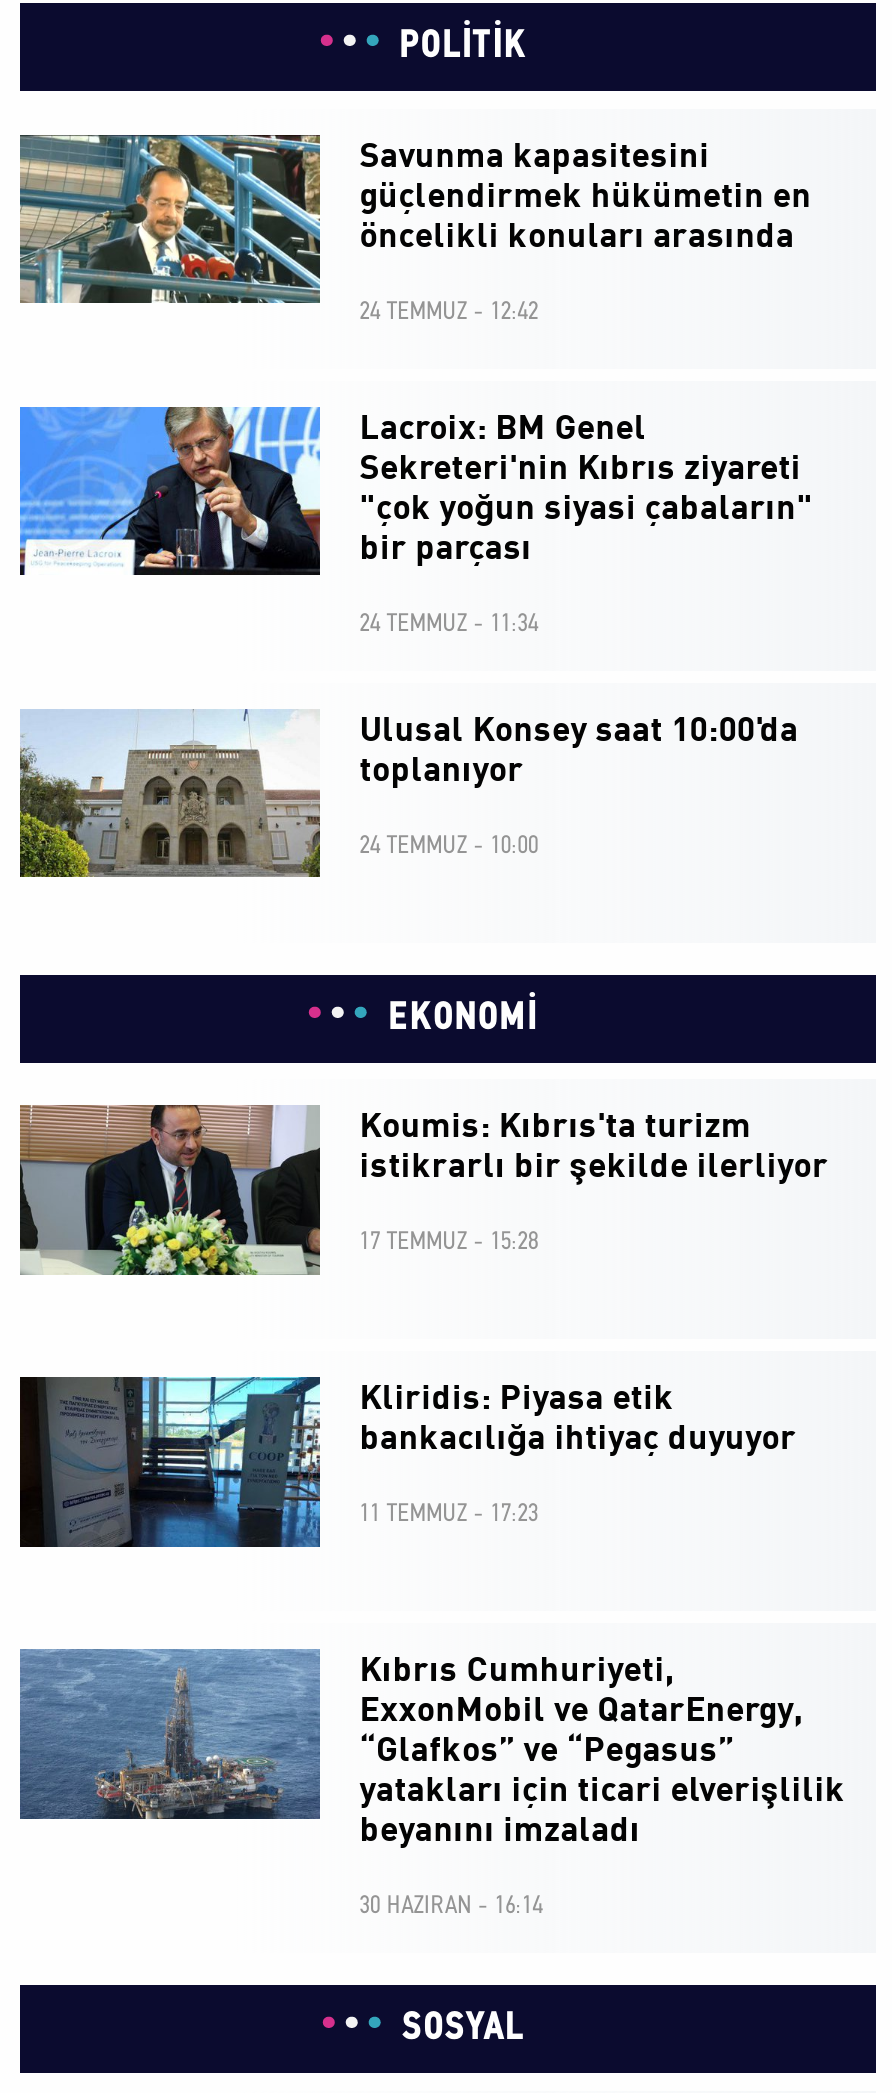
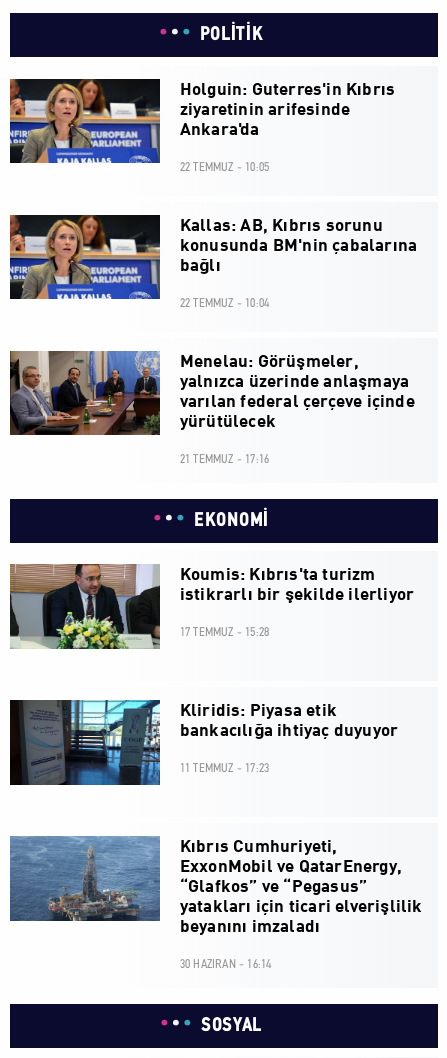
- [image]
- Savunma kapasitesini
- güçlendirmek hükümetin en
- öncelikli konuları arasında
+ [image]
+ Holguin: Guterres'in Kıbrıs
+ ziyaretinin arifesinde
+ Ankara'da

- 24 TEMMUZ - 12:42
+ 22 TEMMUZ - 10:05

- [image]
- Lacroix: BM Genel
- Sekreteri'nin Kıbrıs ziyareti
- "çok yoğun siyasi çabaların"
- bir parçası
+ [image]
+ Kallas: AB, Kıbrıs sorunu
+ konusunda BM'nin çabalarına
+ bağlı

- 24 TEMMUZ - 11:34
+ 22 TEMMUZ - 10:04

- [image]
- Ulusal Konsey saat 10:00'da
- toplanıyor
+ [image]
+ Menelau: Görüşmeler,
+ yalnızca üzerinde anlaşmaya
+ varılan federal çerçeve içinde
+ yürütülecek

- 24 TEMMUZ - 10:00
+ 21 TEMMUZ - 17:16
